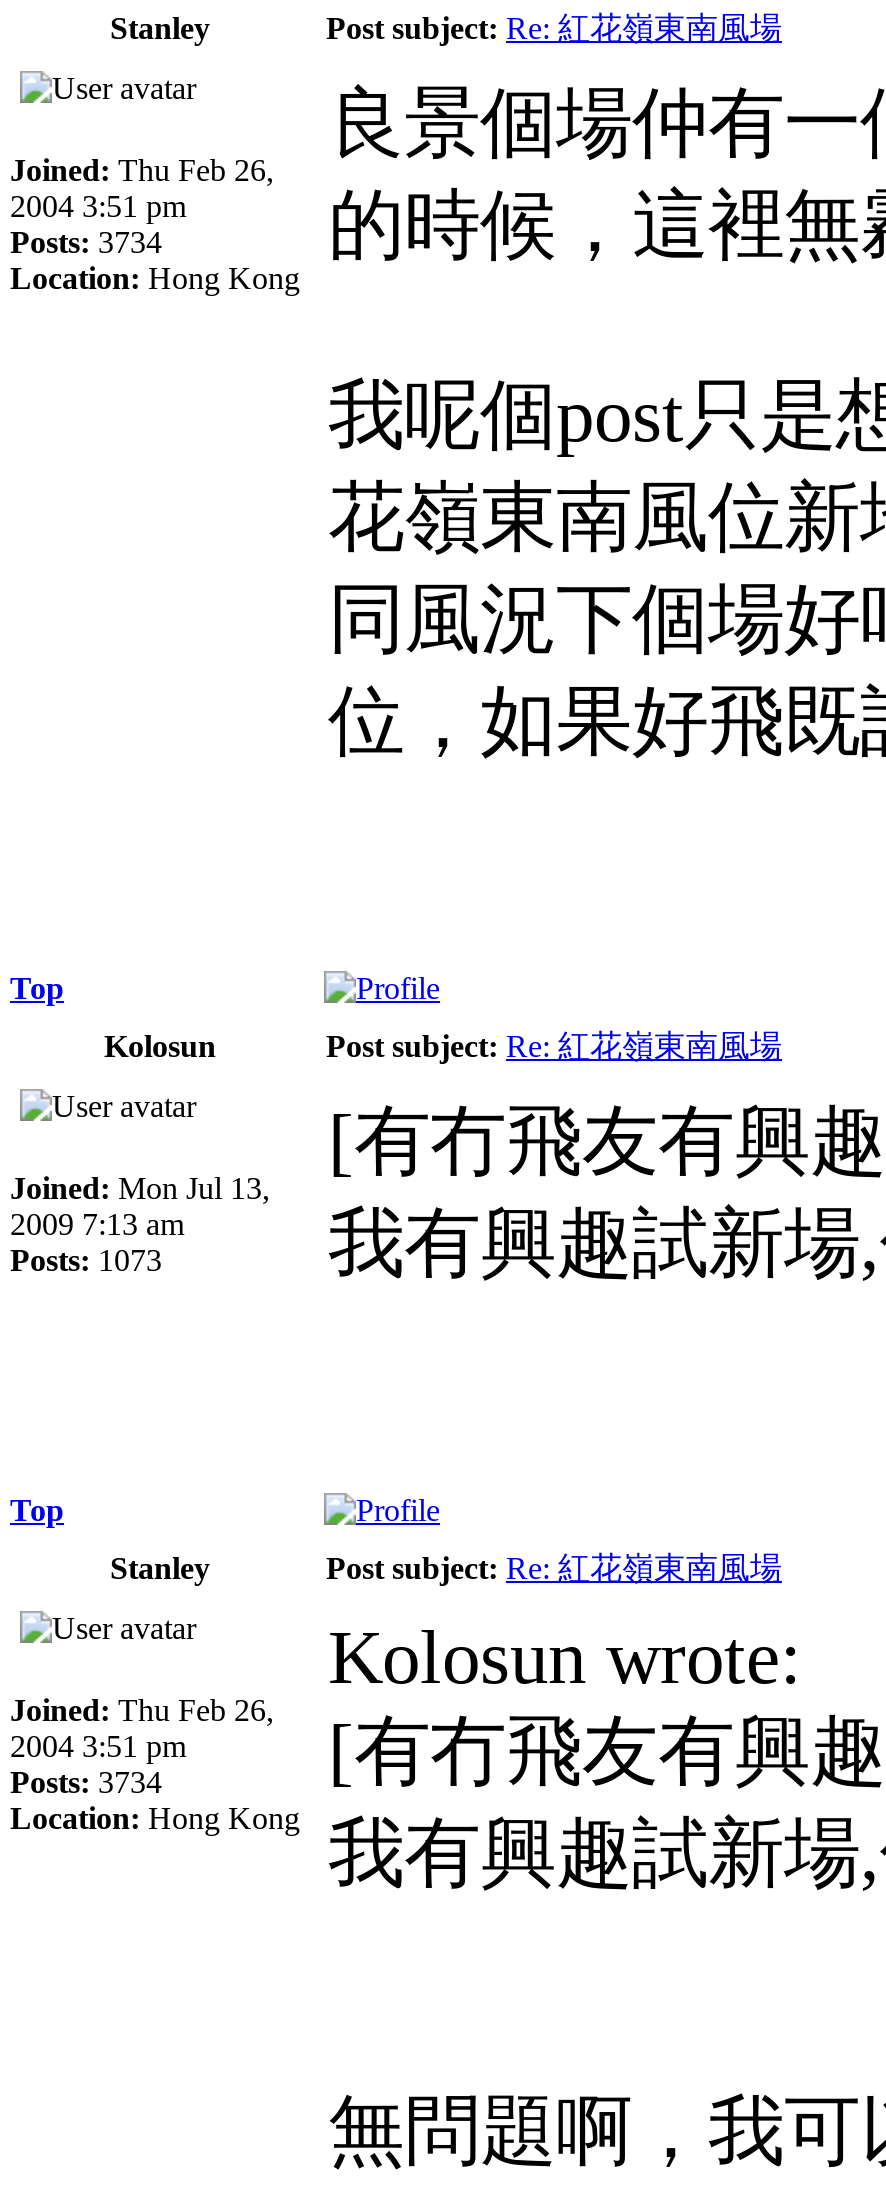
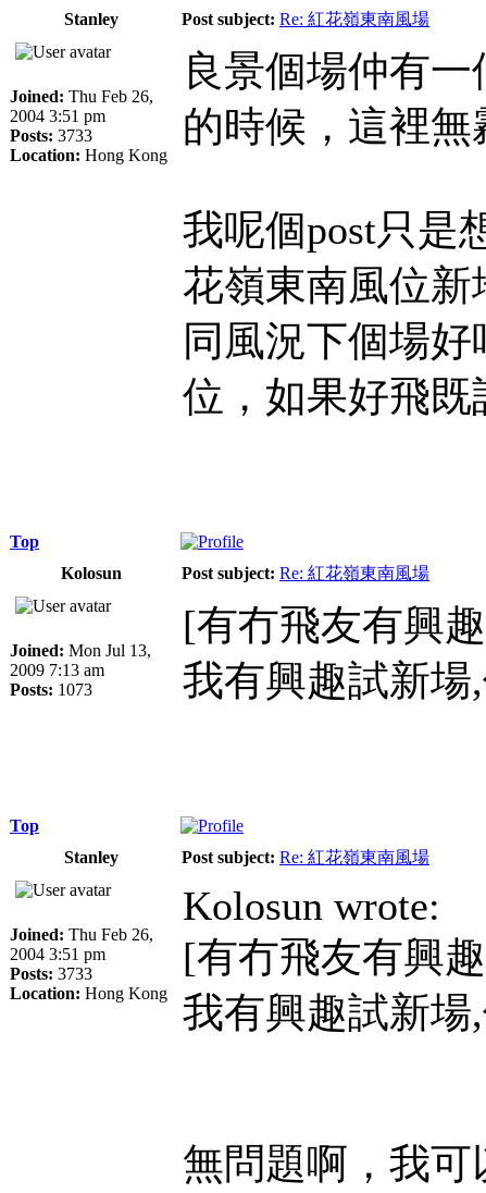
- Posts: 3734
+ Posts: 3733

- Posts: 3734
+ Posts: 3733
